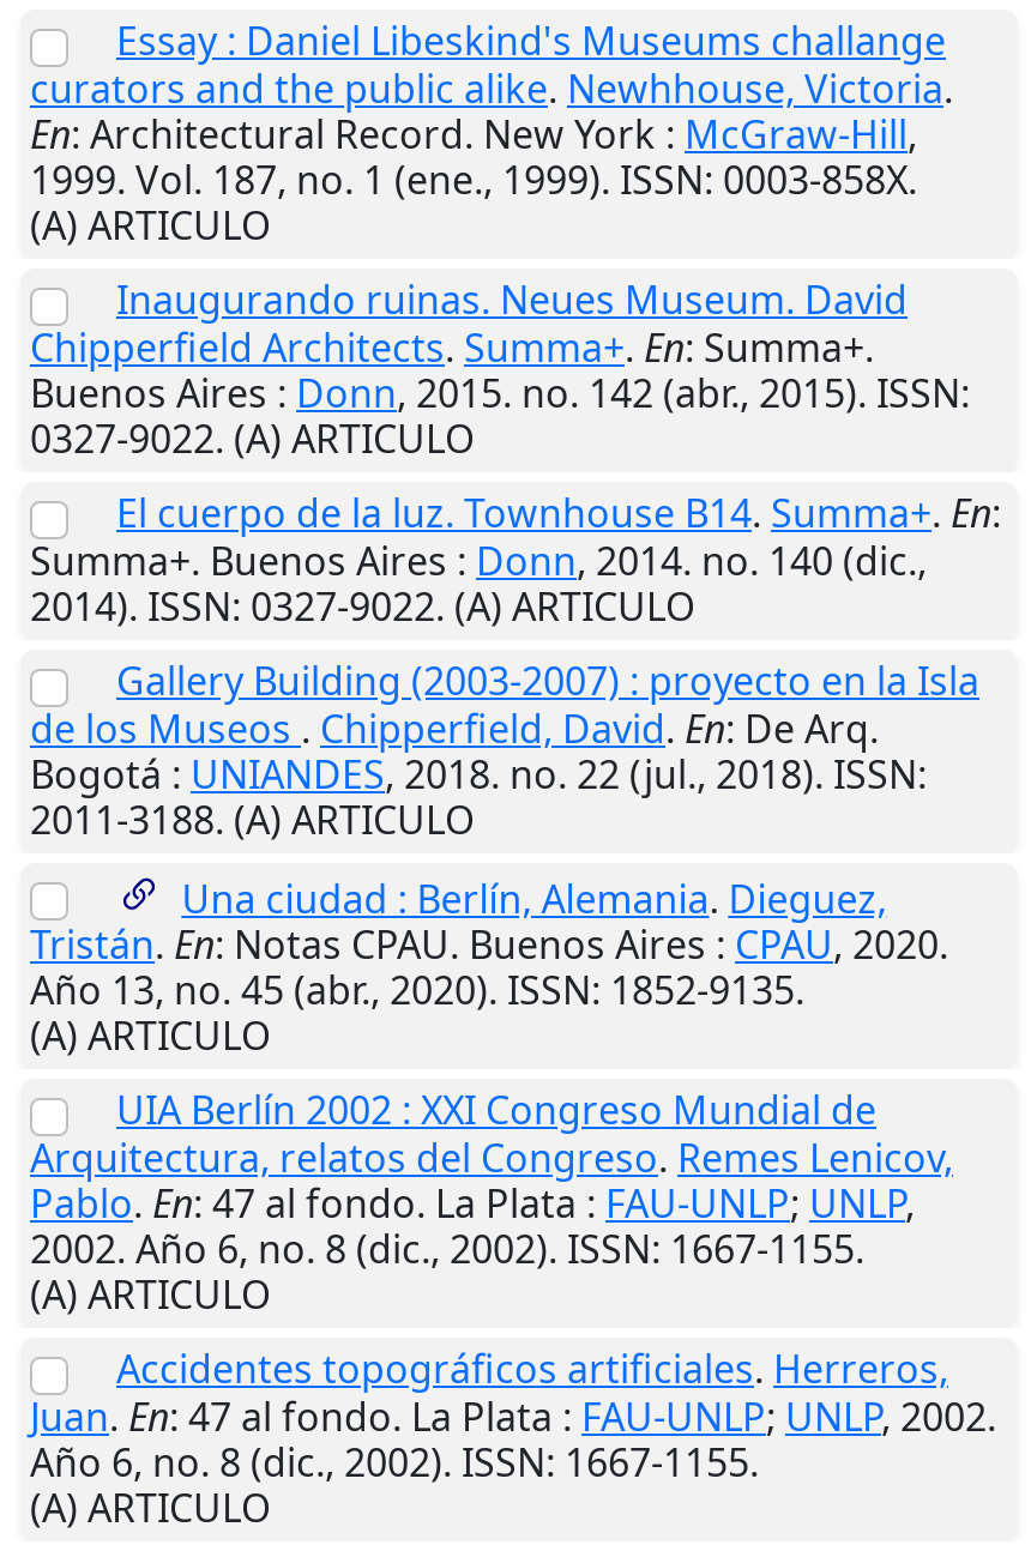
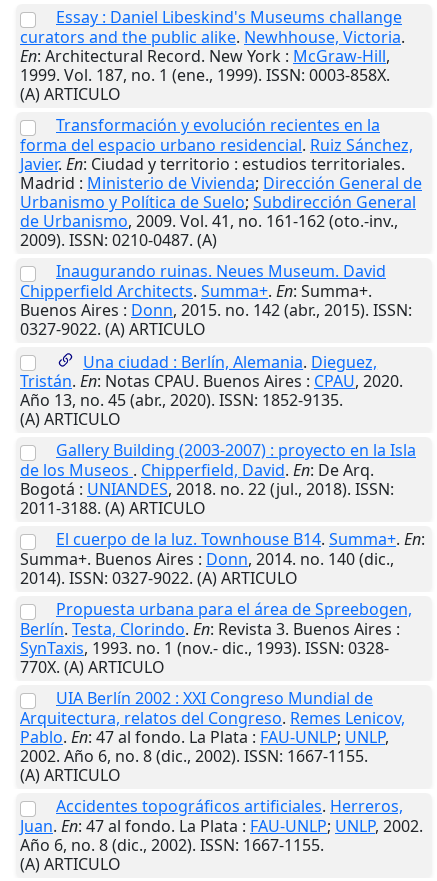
+ Transformación y evolución recientes en la
+ forma del espacio urbano residencial.Ruiz Sánchez,
+ Javier.En: Ciudad y territorio : estudios territoriales.
+ Madrid: Ministerio de Vivienda; Dirección General de
+ Urbanismo y Política de Suelo;Subdirección General
+ de Urbanismo,2009. Vol. 41, no. 161-162 (oto.-inv.,
+ 2009). ISSN: 0210-0487. (A)

moved down: Gallery Building (2003-2007) : proyecto en la Isla | de los Museos.Chipperfield, David.En: De Arq. | Bogotá:UNIANDES,2018. no. 22 (jul., 2018). ISSN: | 2011-3188. (A) ARTICULO | El cuerpo de la luz. Townhouse B14. Summa+. En: | Summa+.Buenos Aires:Donn,2014. no. 140 (dic., | 2014). ISSN: 0327-9022. (A) ARTICULO

+ Propuesta urbana para el área de Spreebogen,
+ Berlín.Testa, Clorindo.En: Revista 3.Buenos Aires:
+ SynTaxis,1993. no. 1 (nov.- dic., 1993). ISSN: 0328-
+ 770X. (A) ARTICULO
